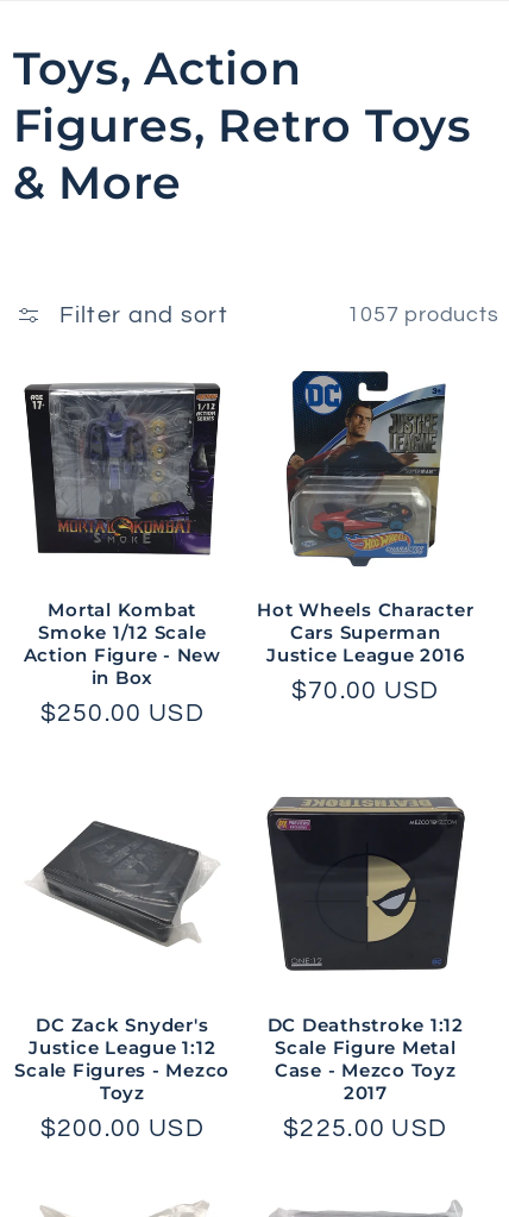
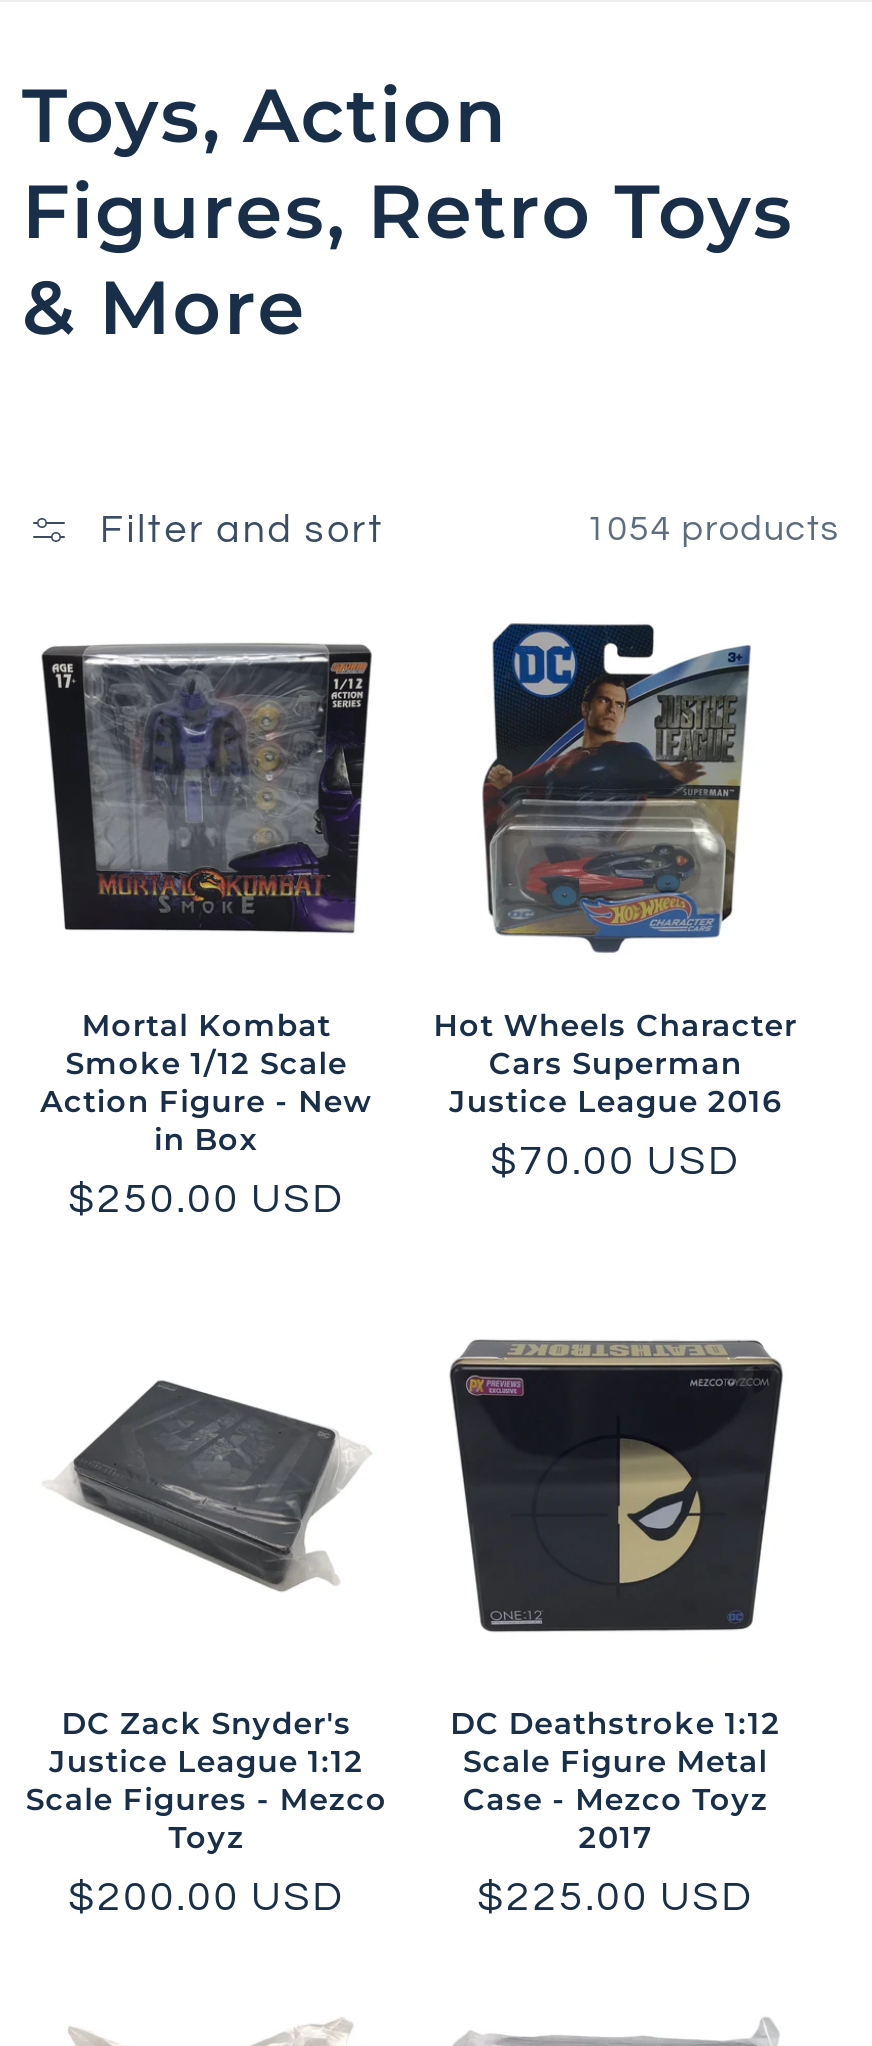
- 1057 products
+ 1054 products
